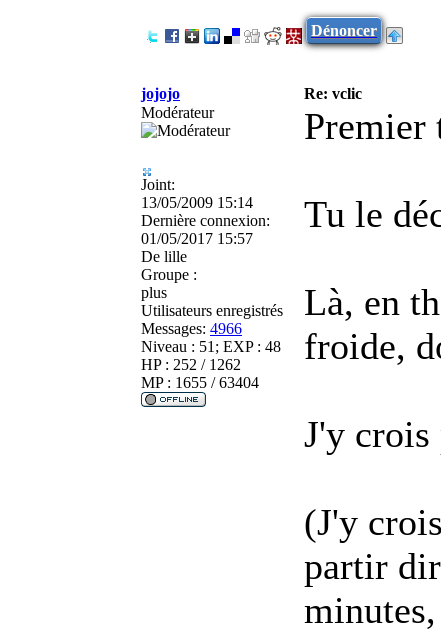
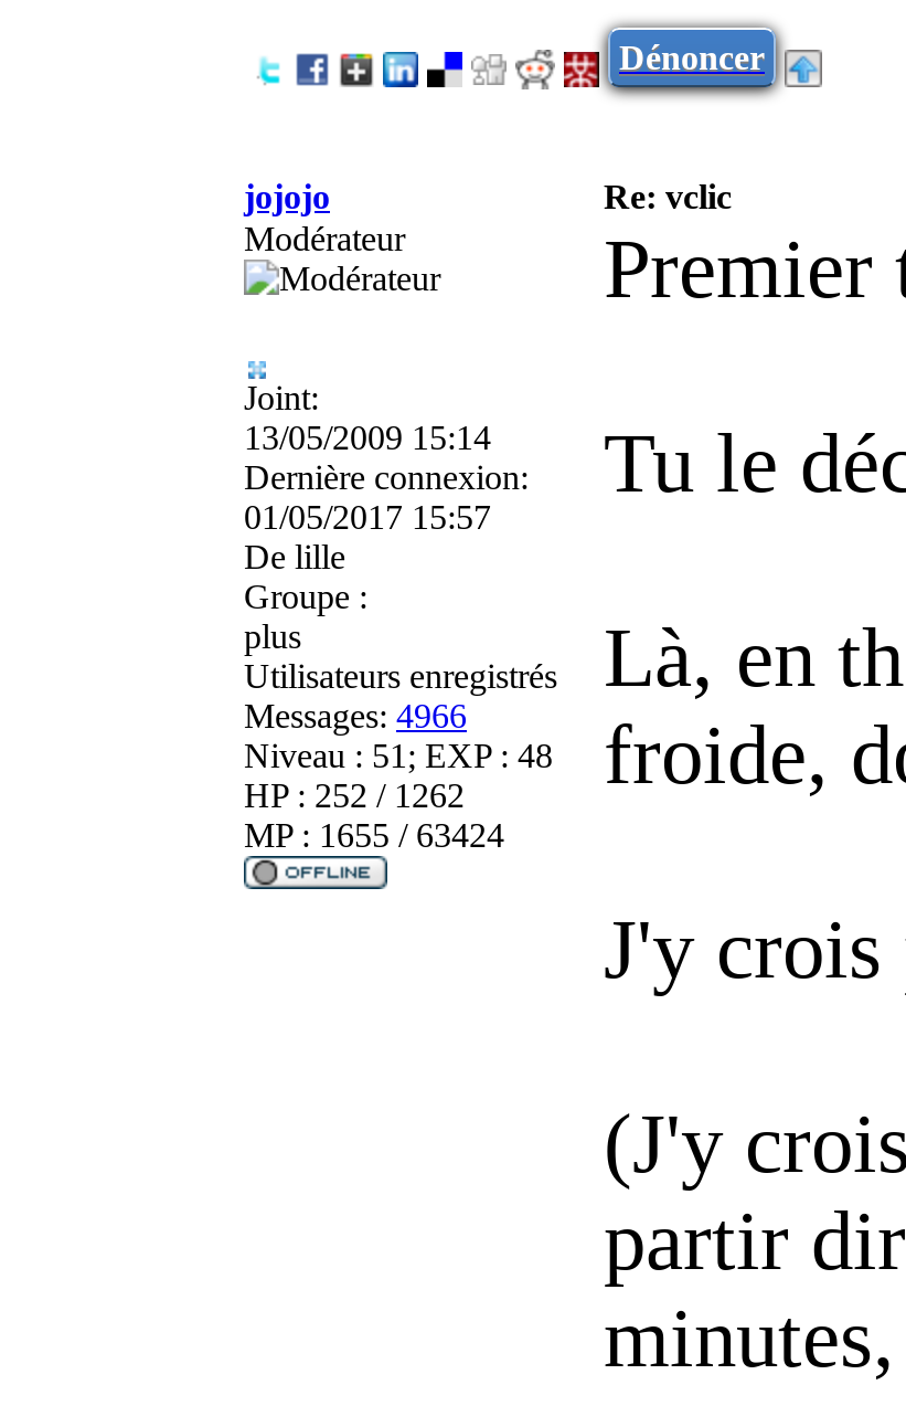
- MP : 1655 / 63404
+ MP : 1655 / 63424
